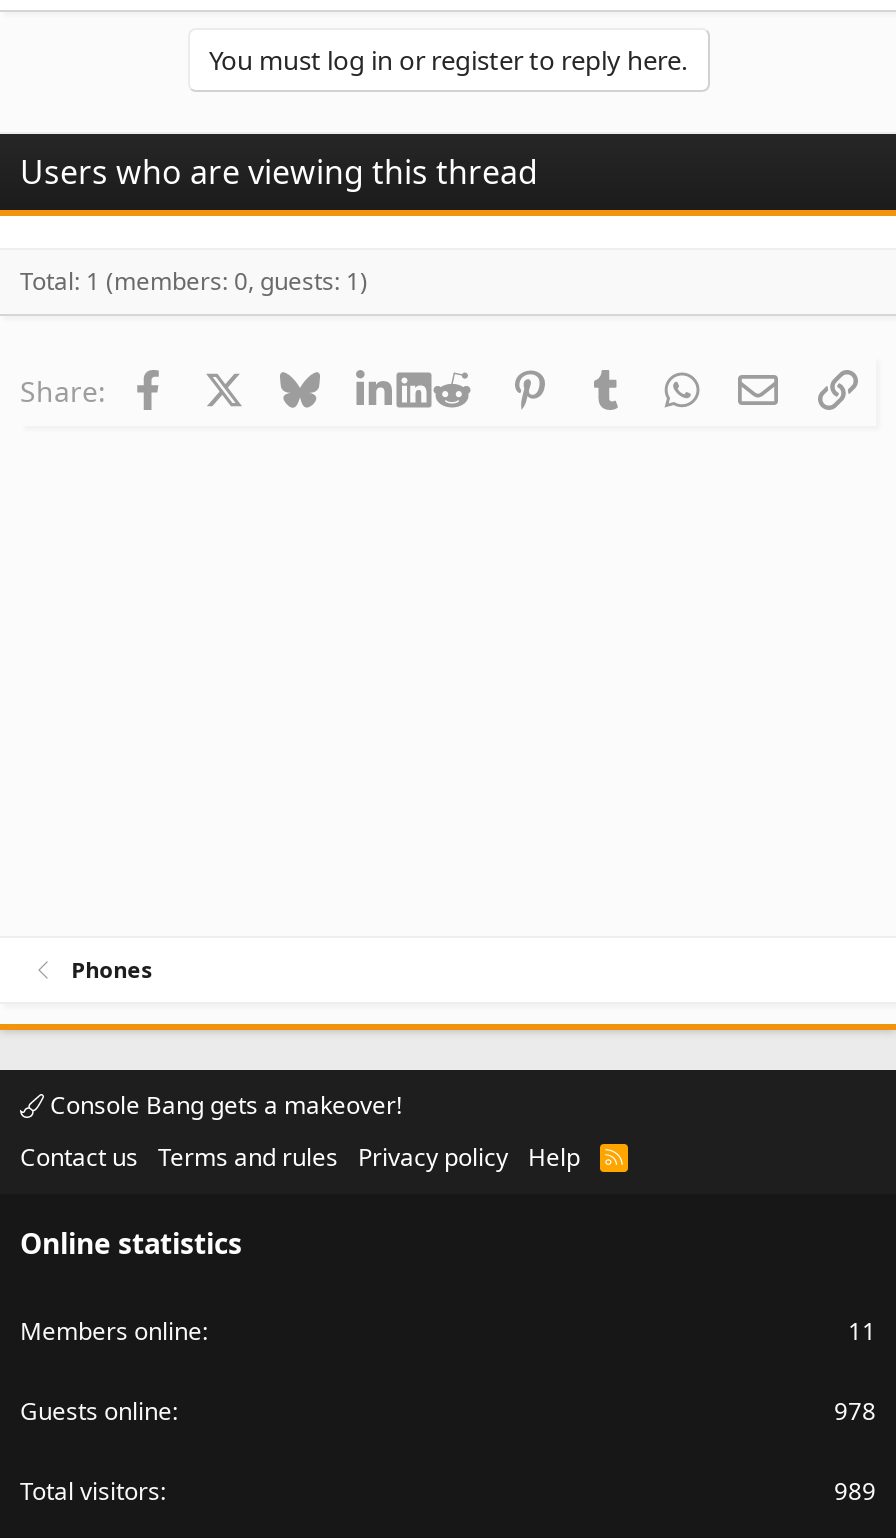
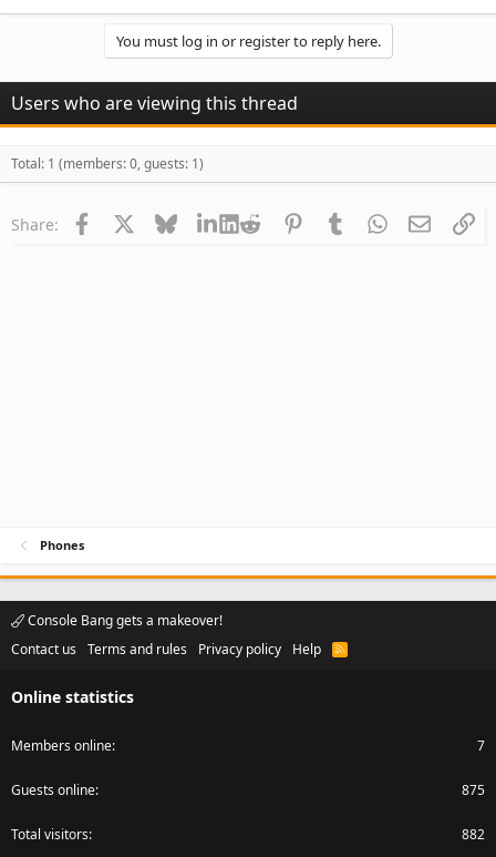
- 11
+ 7

- 978
+ 875

- 989
+ 882
